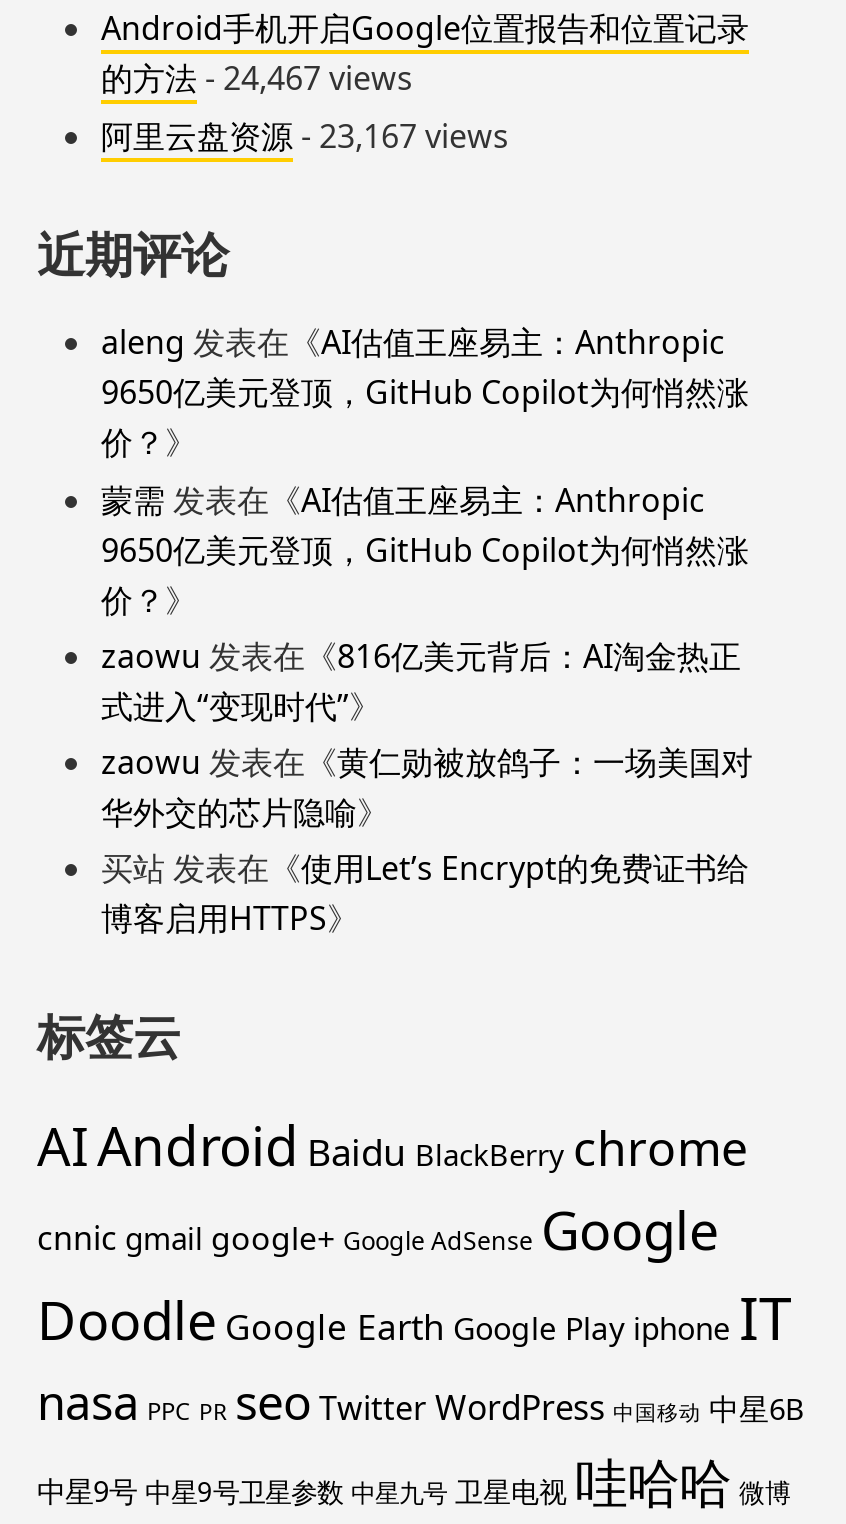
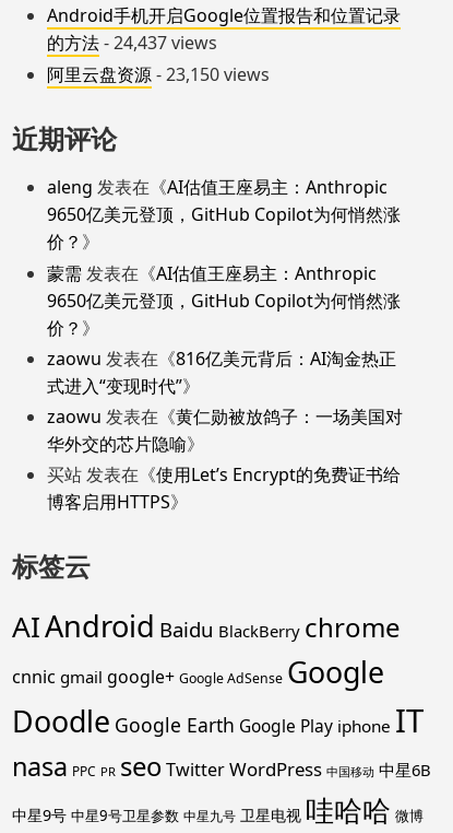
- 的方法- 24,467 views
+ 的方法- 24,437 views

- 阿里云盘资源- 23,167 views
+ 阿里云盘资源- 23,150 views
